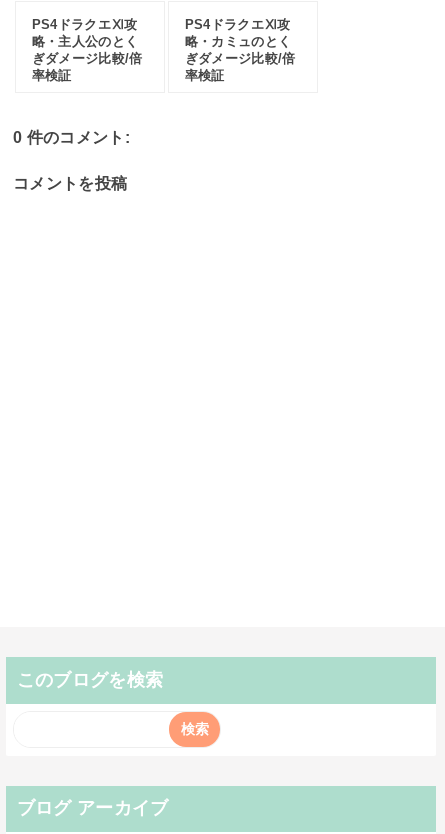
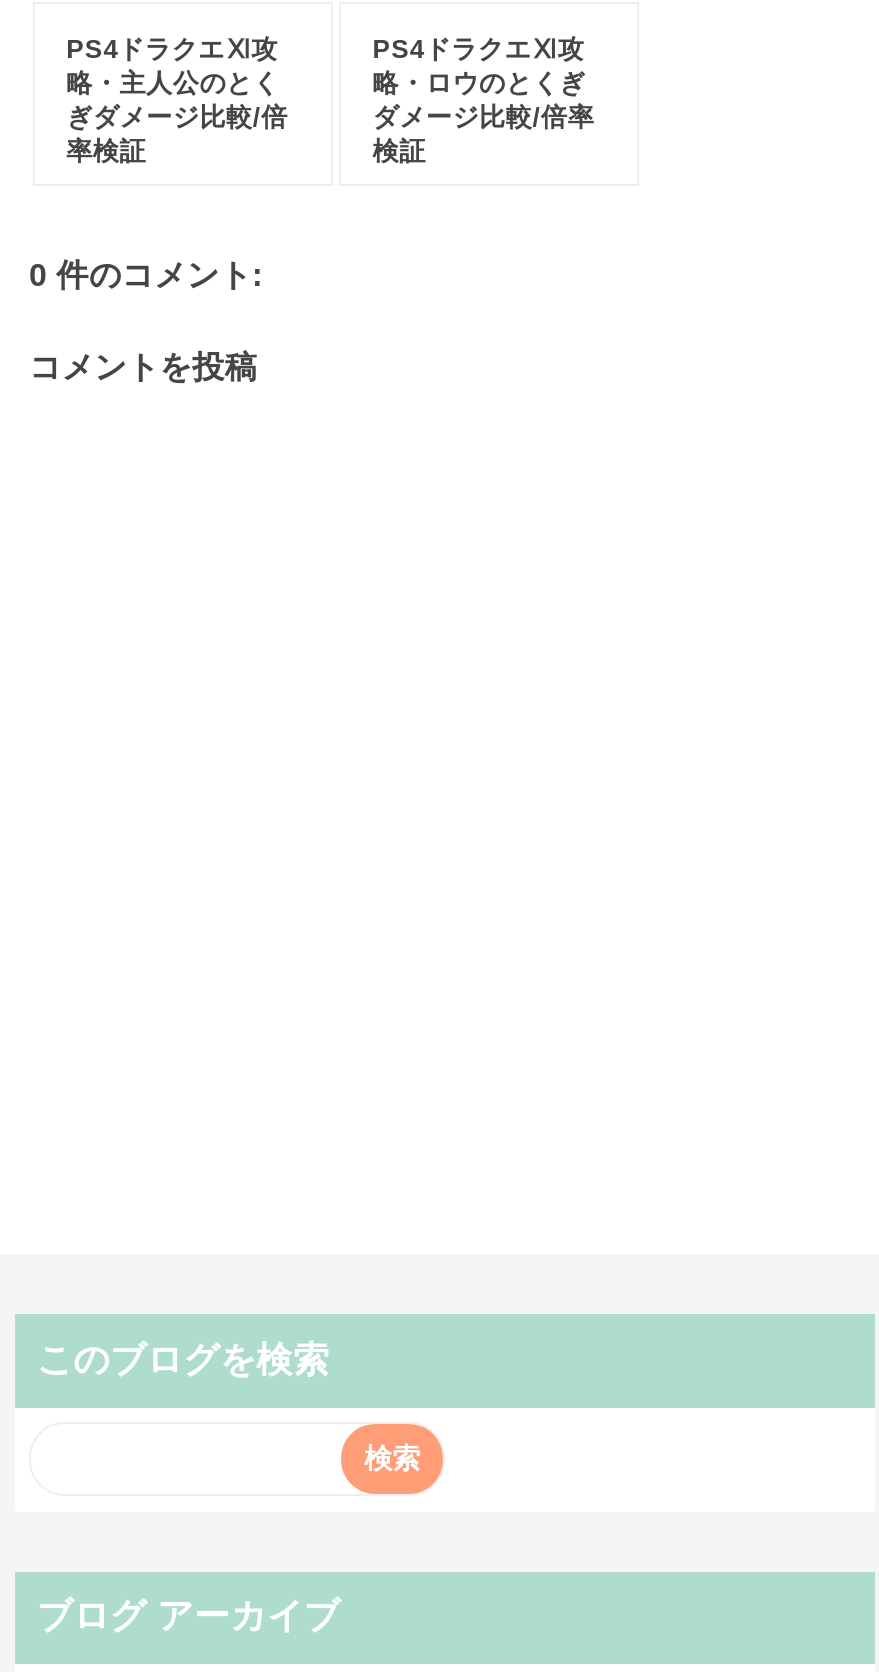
- 略・カミュのとく
- ぎダメージ比較/倍
- 率検証
+ 略・ロウのとくぎ
+ ダメージ比較/倍率
+ 検証
